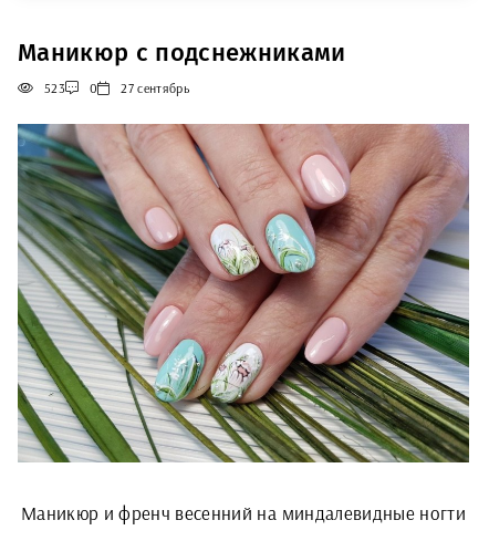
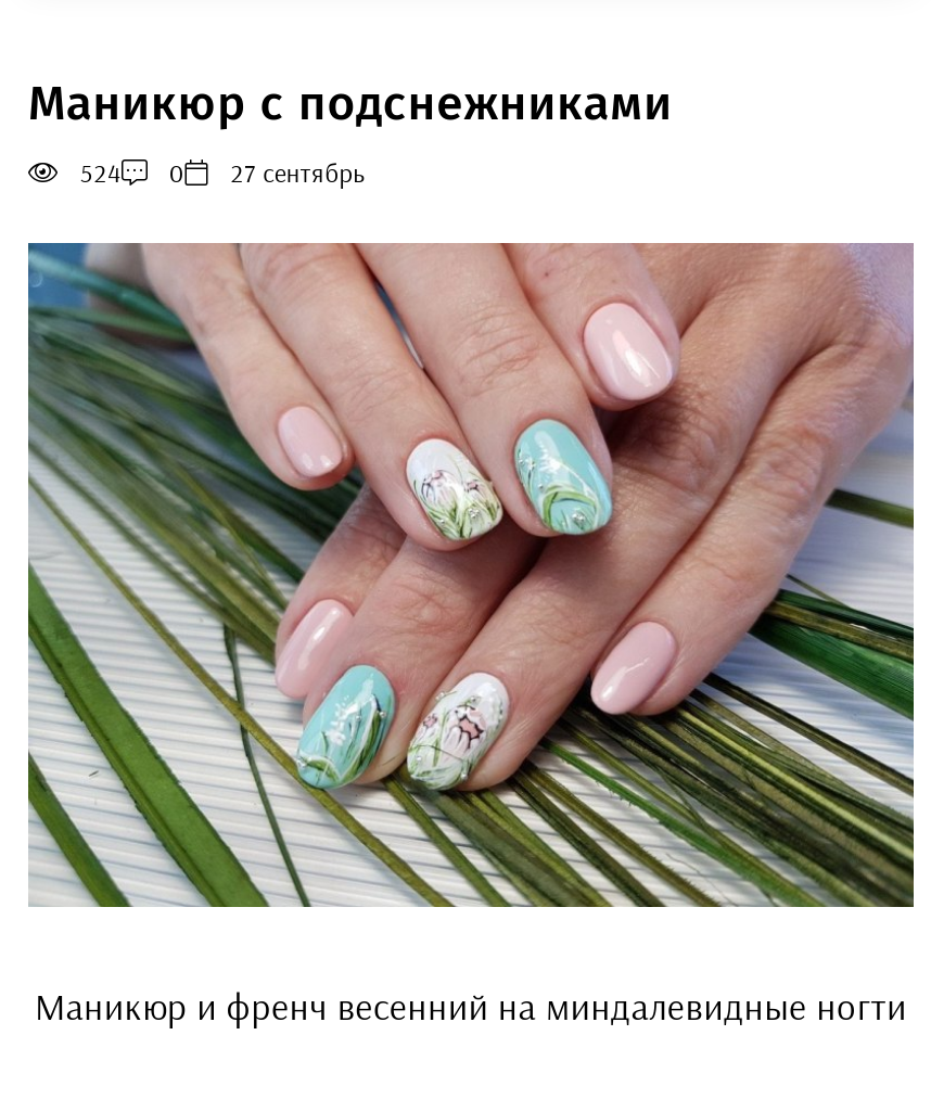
- 523 0 27 сентябрь
+ 524 0 27 сентябрь
